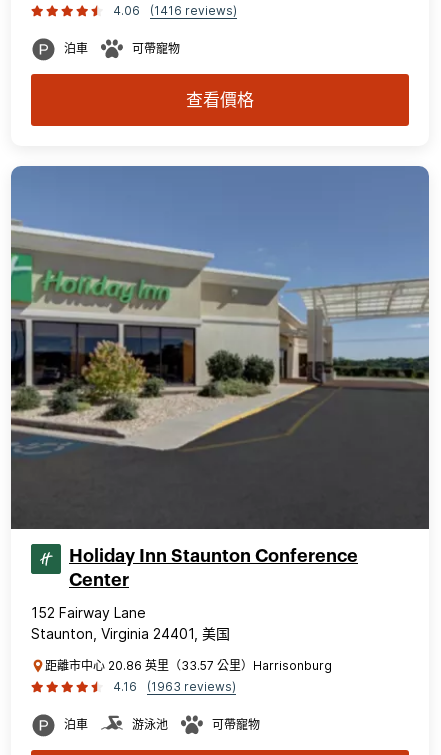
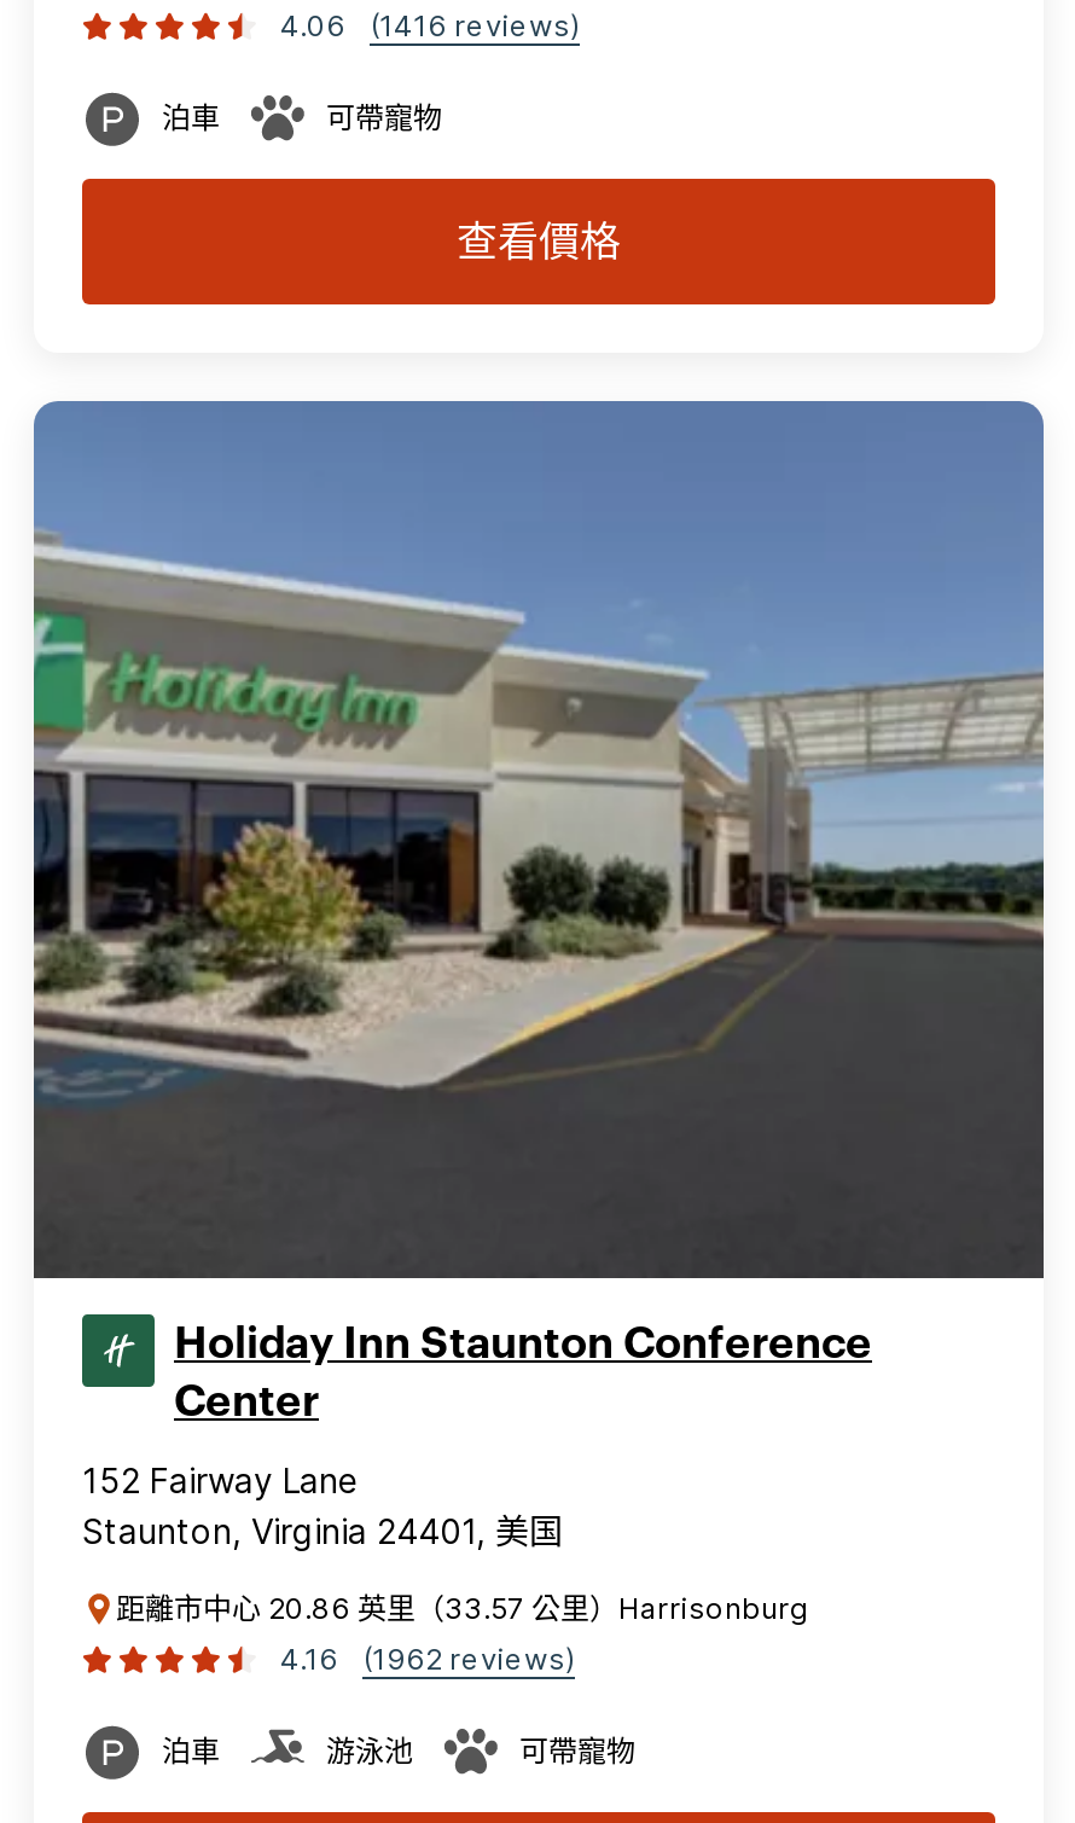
- 4.16 (1963 reviews)
+ 4.16 (1962 reviews)
